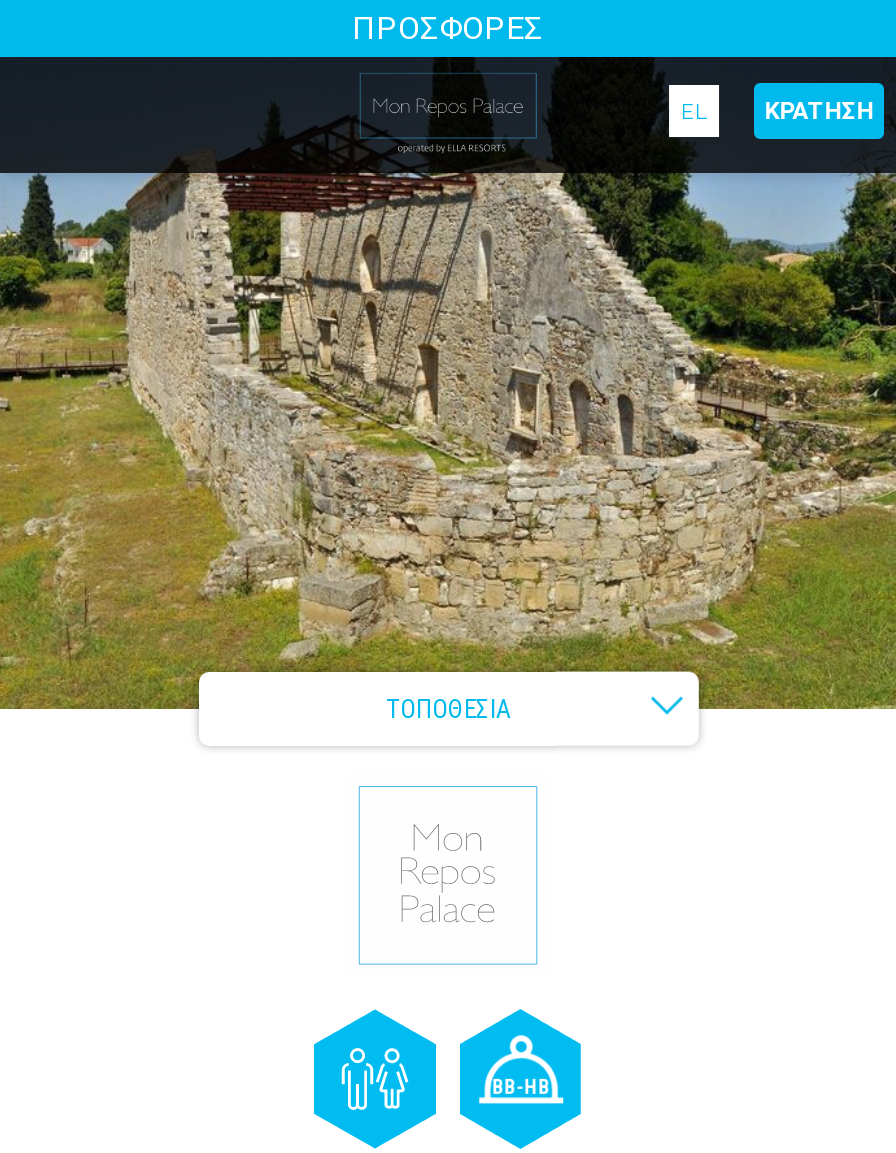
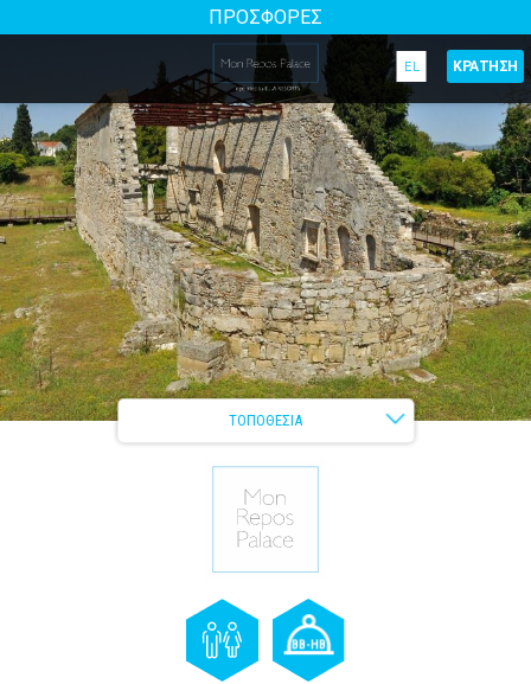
- ΤΟΠΟΘΕΣΙΑ
+ ΤΟΠΟΘΕΣΊΑ
